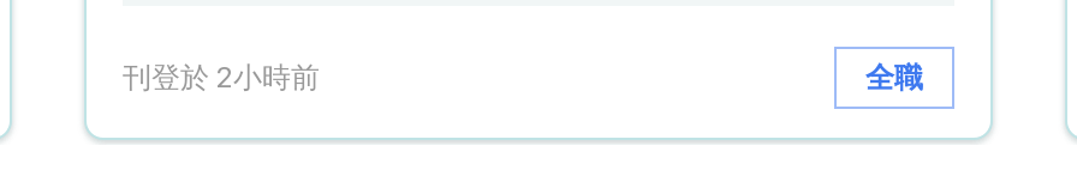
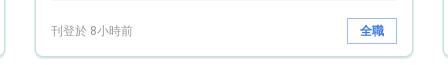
- 刊登於 2小時前
+ 刊登於 8小時前
